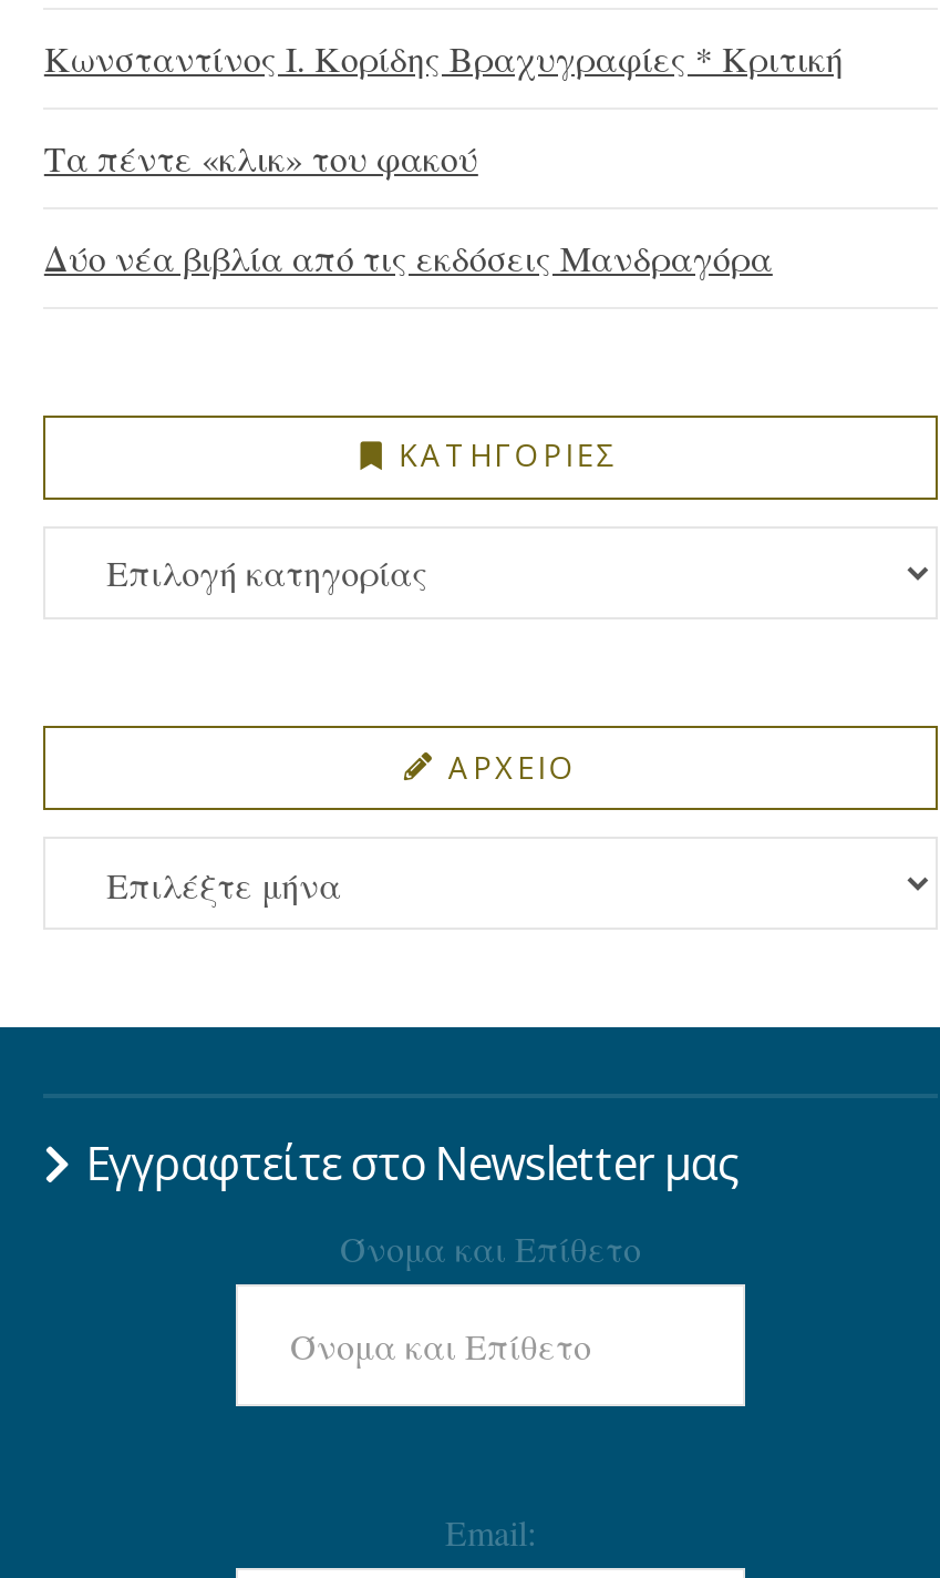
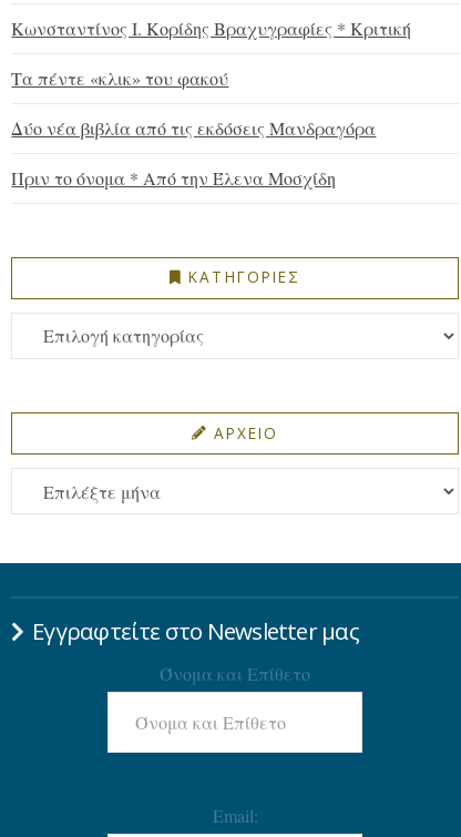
+ Πριν το όνομα * Από την Έλενα Μοσχίδη
